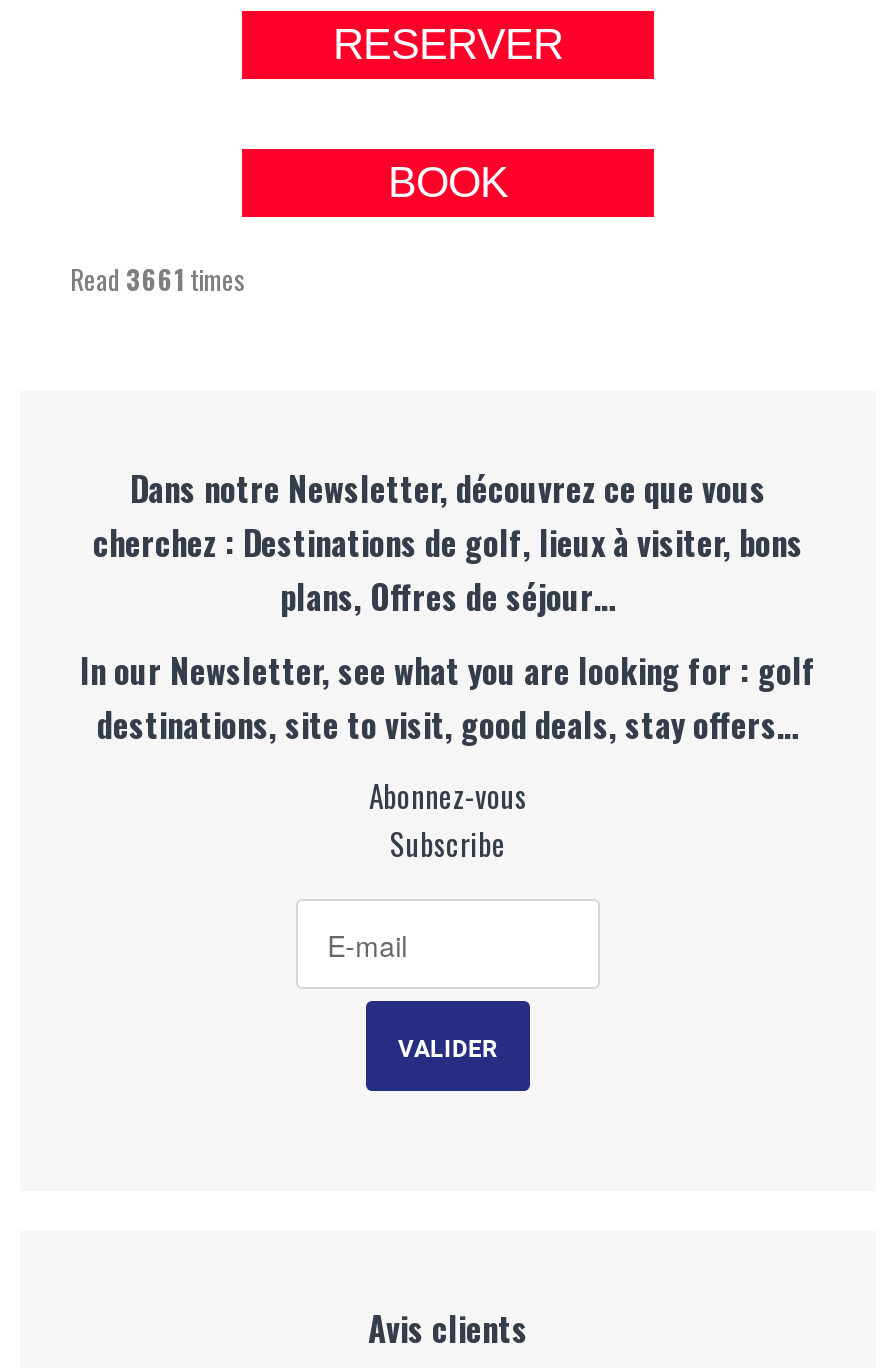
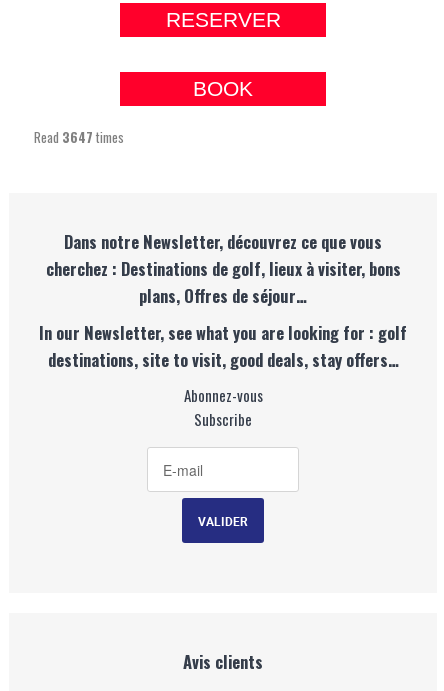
- Read 3661 times
+ Read 3647 times
